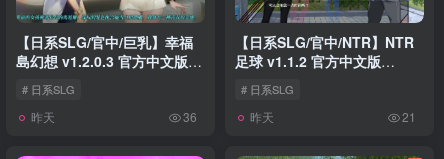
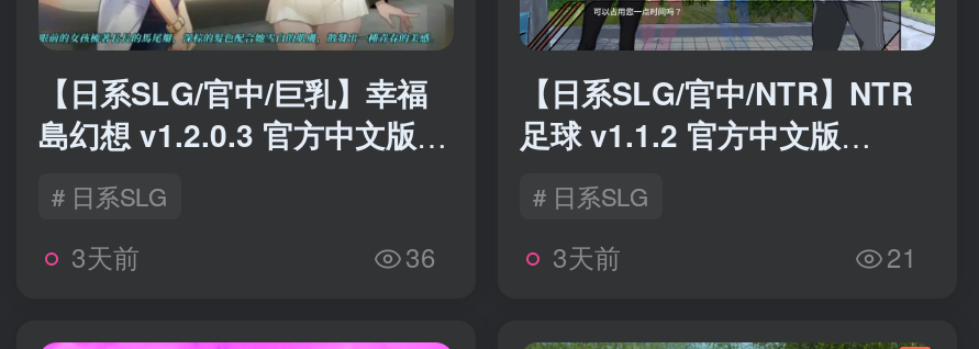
- 昨天
+ 3天前

- 昨天
+ 3天前
